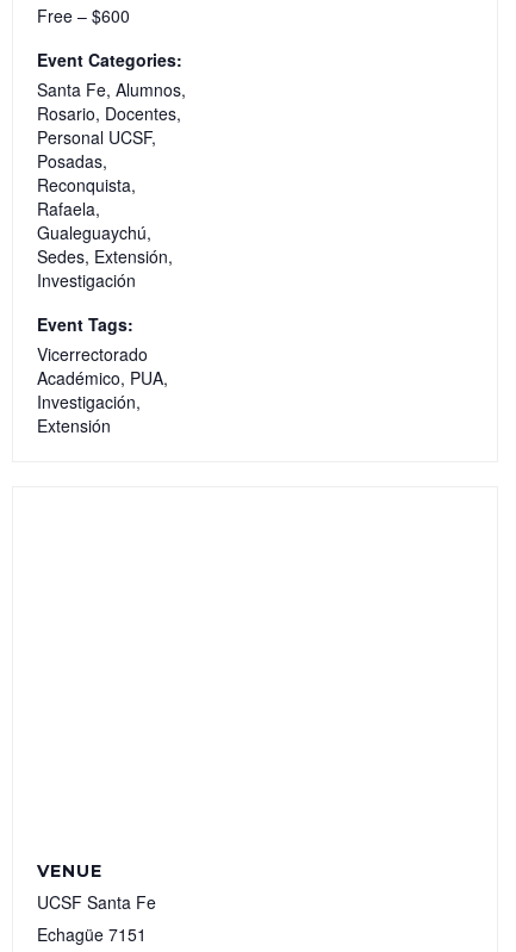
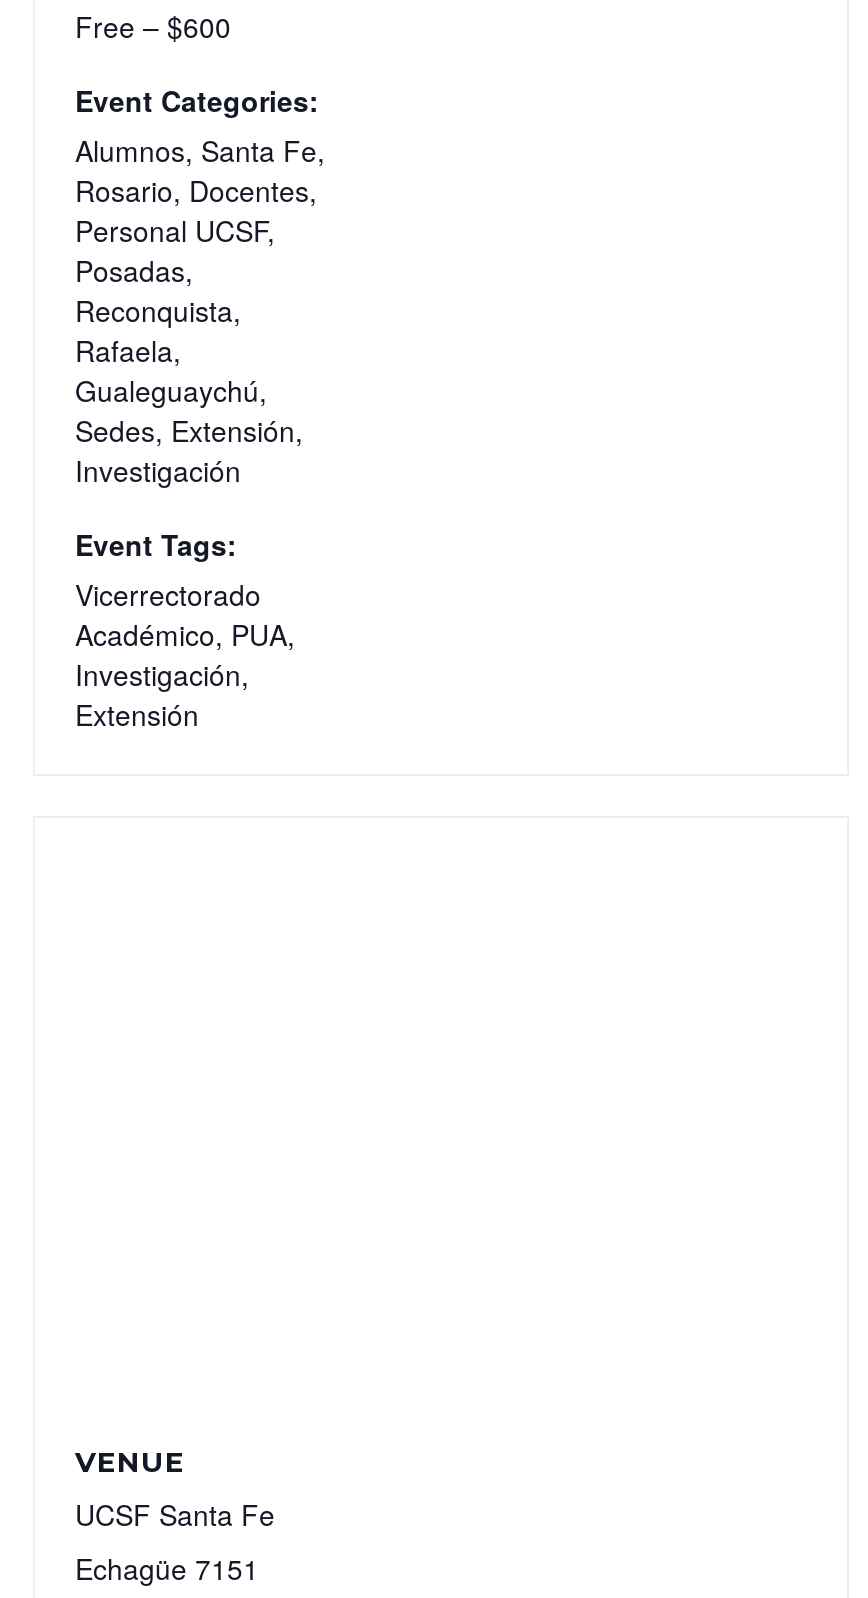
- Santa Fe, Alumnos,
+ Alumnos, Santa Fe,
